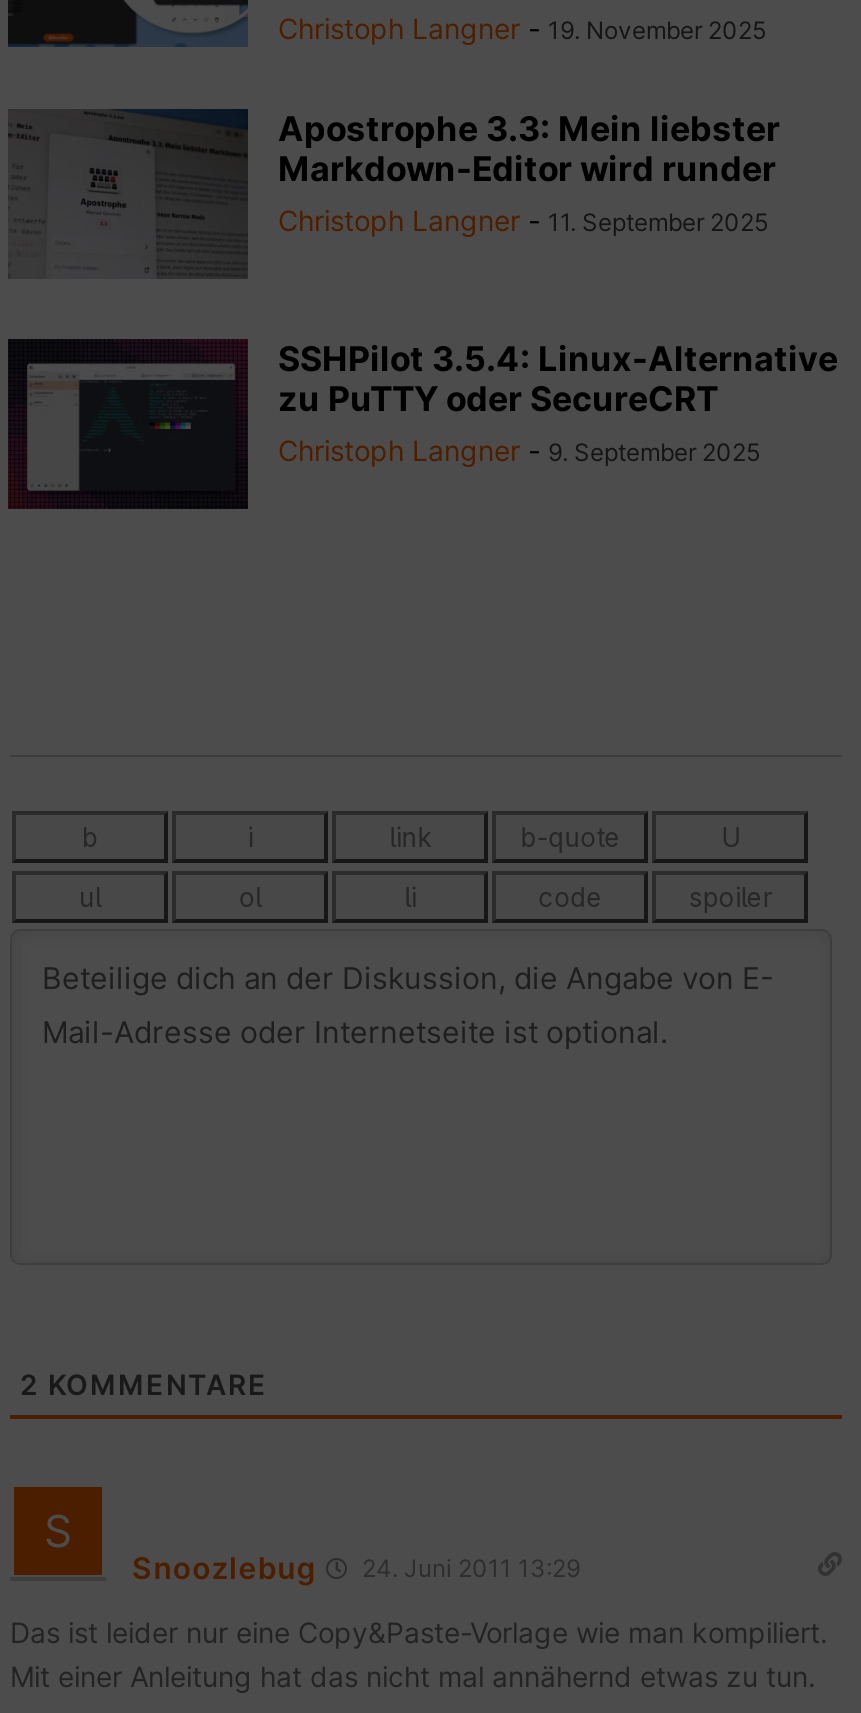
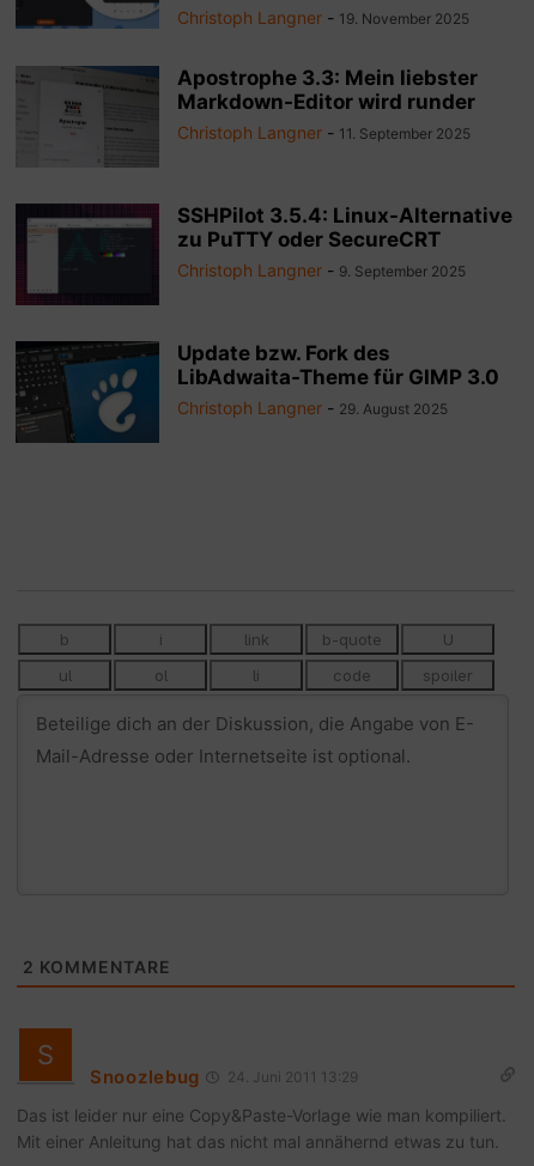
+ [image]
+ Update bzw. Fork des
+ LibAdwaita-Theme für GIMP 3.0
+ Christoph Langner - 29. August 2025
